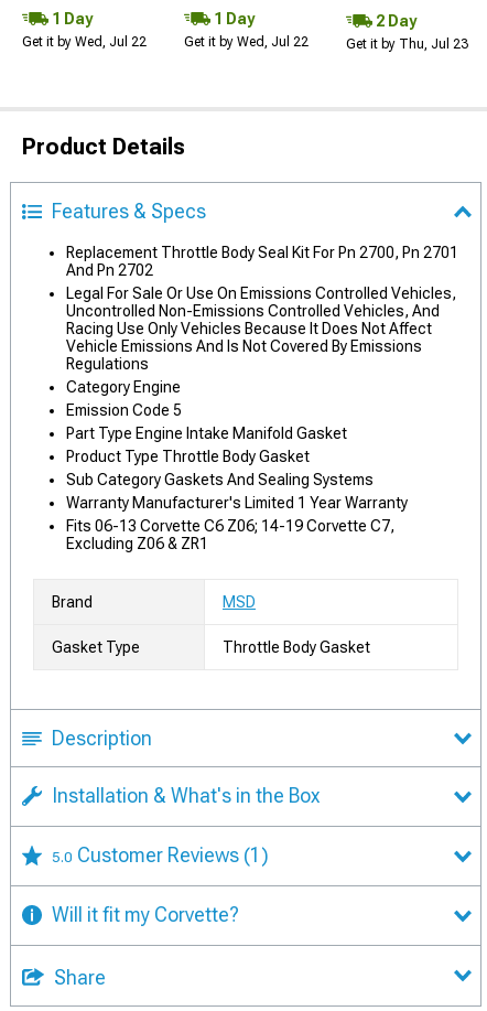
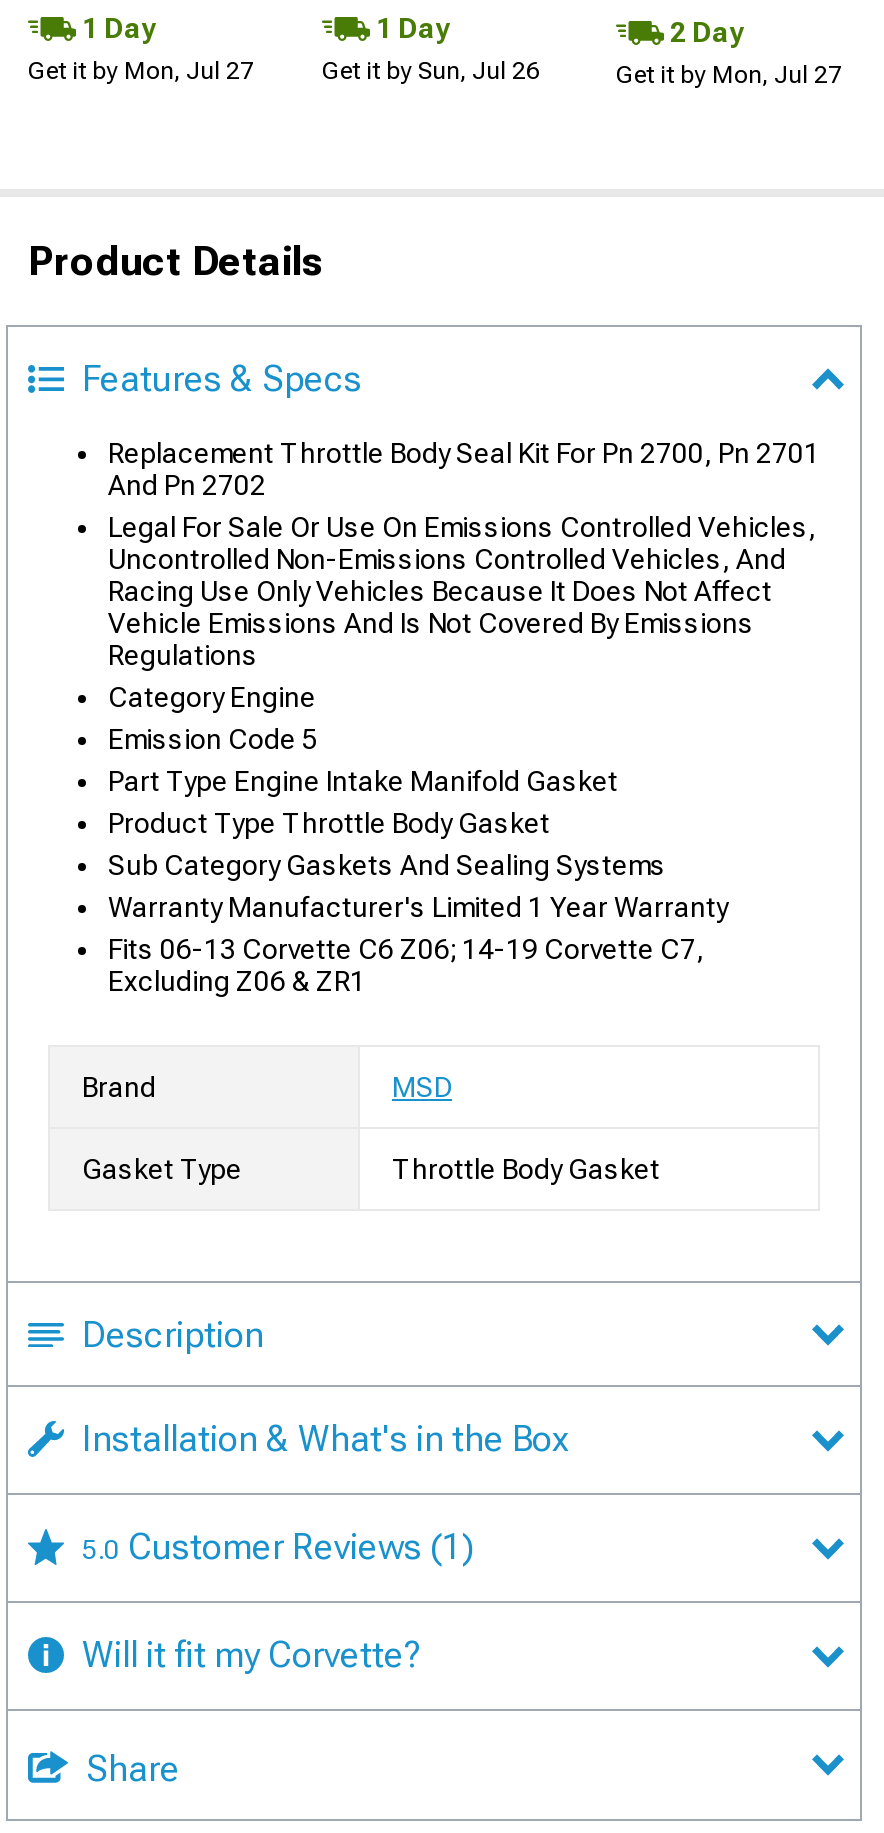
- Get it by Wed, Jul 22
+ Get it by Mon, Jul 27

- Get it by Wed, Jul 22
+ Get it by Sun, Jul 26

- Get it by Thu, Jul 23
+ Get it by Mon, Jul 27
